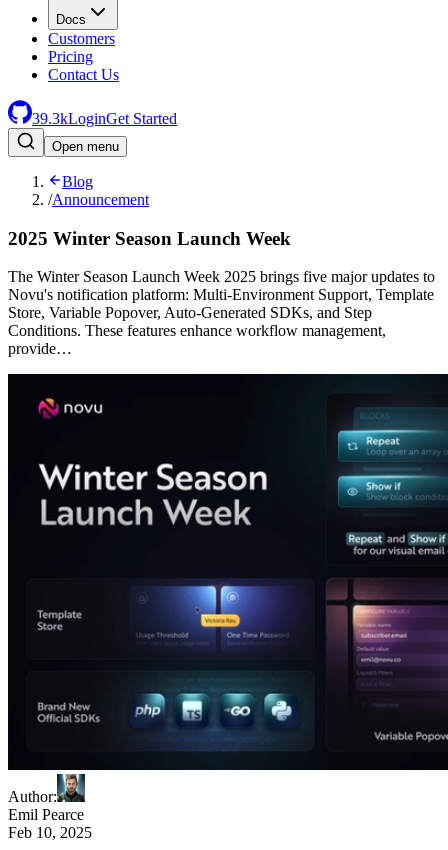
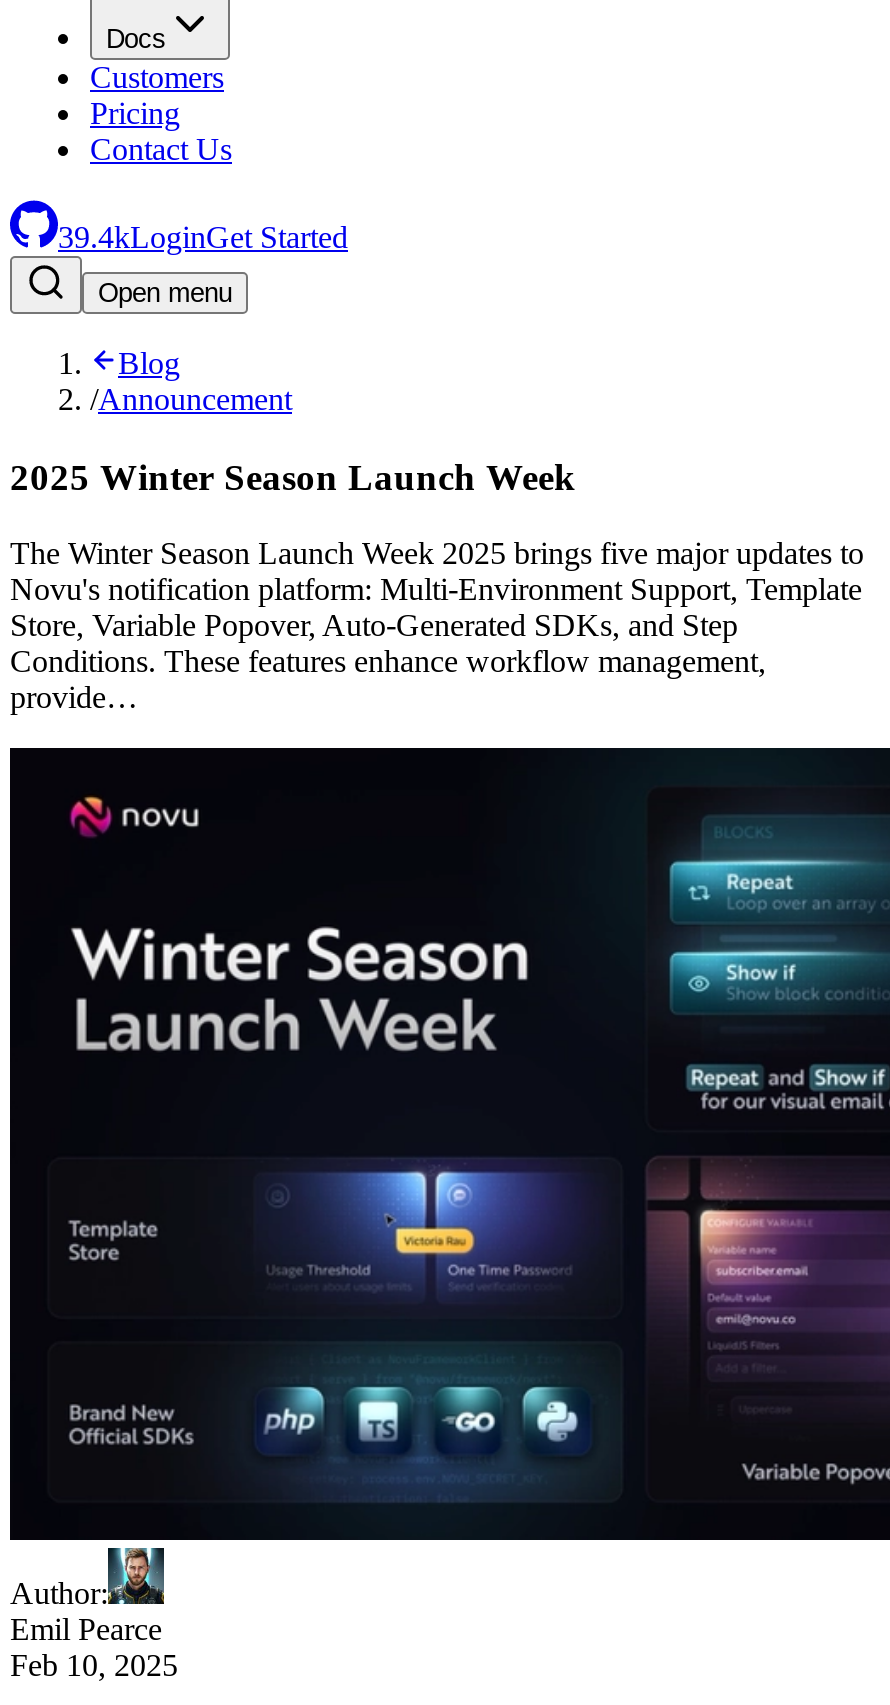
- 39.3kLoginGet Started
+ 39.4kLoginGet Started
